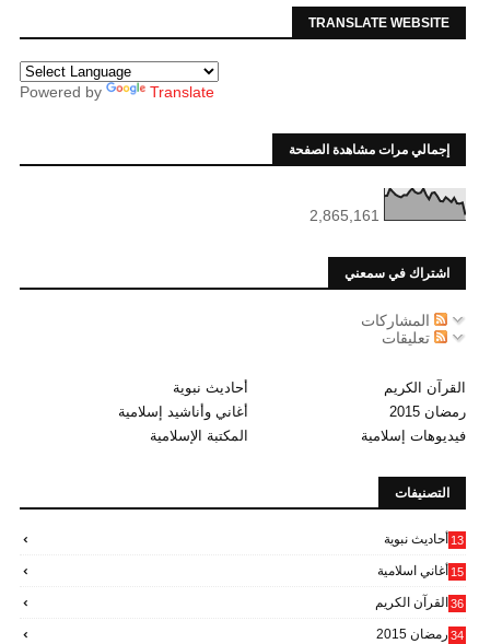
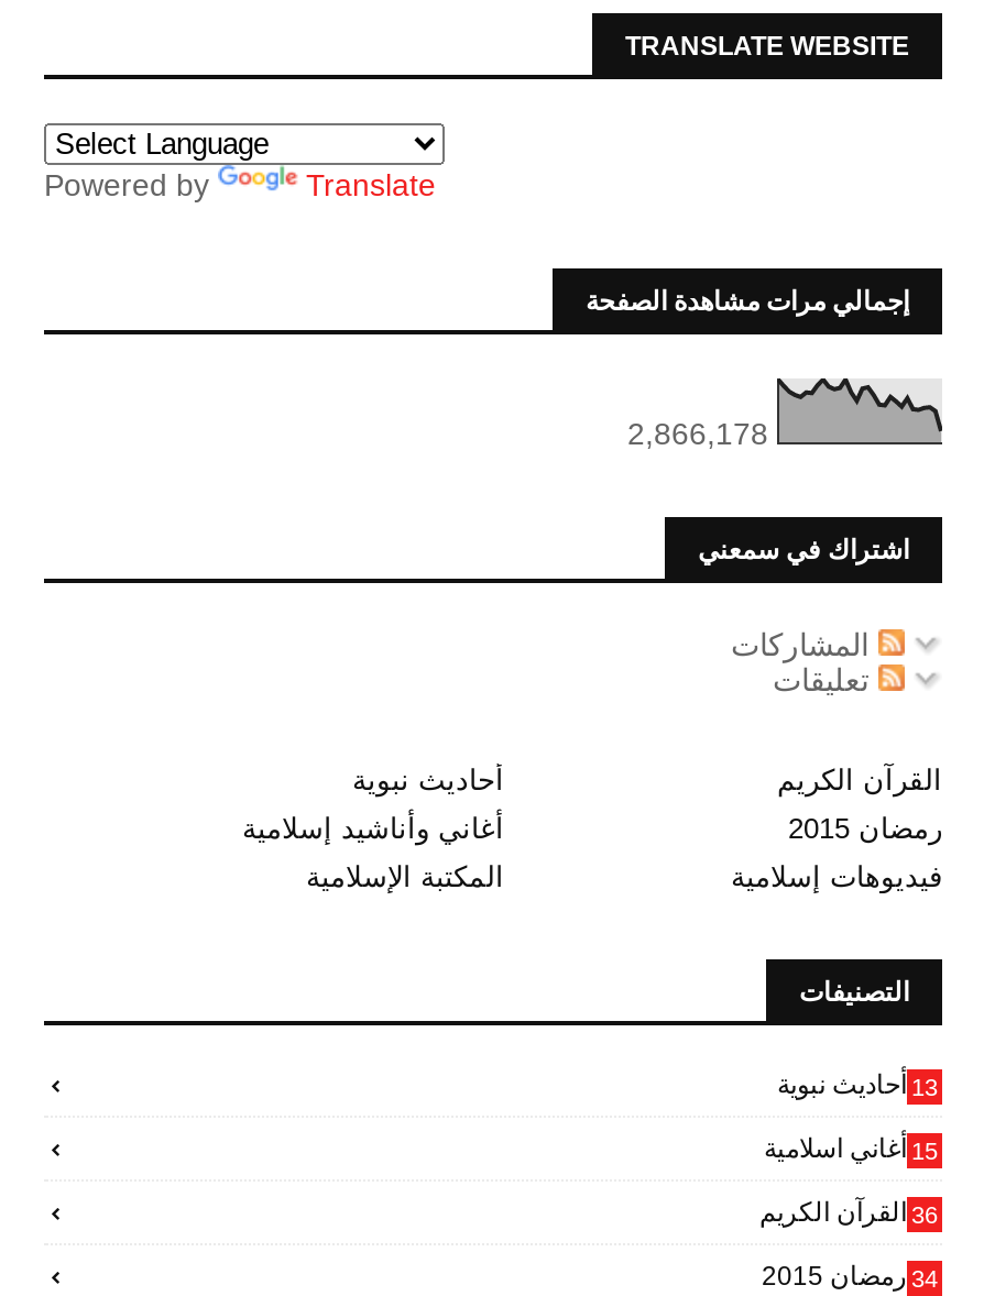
- 2,865,161
+ 2,866,178
